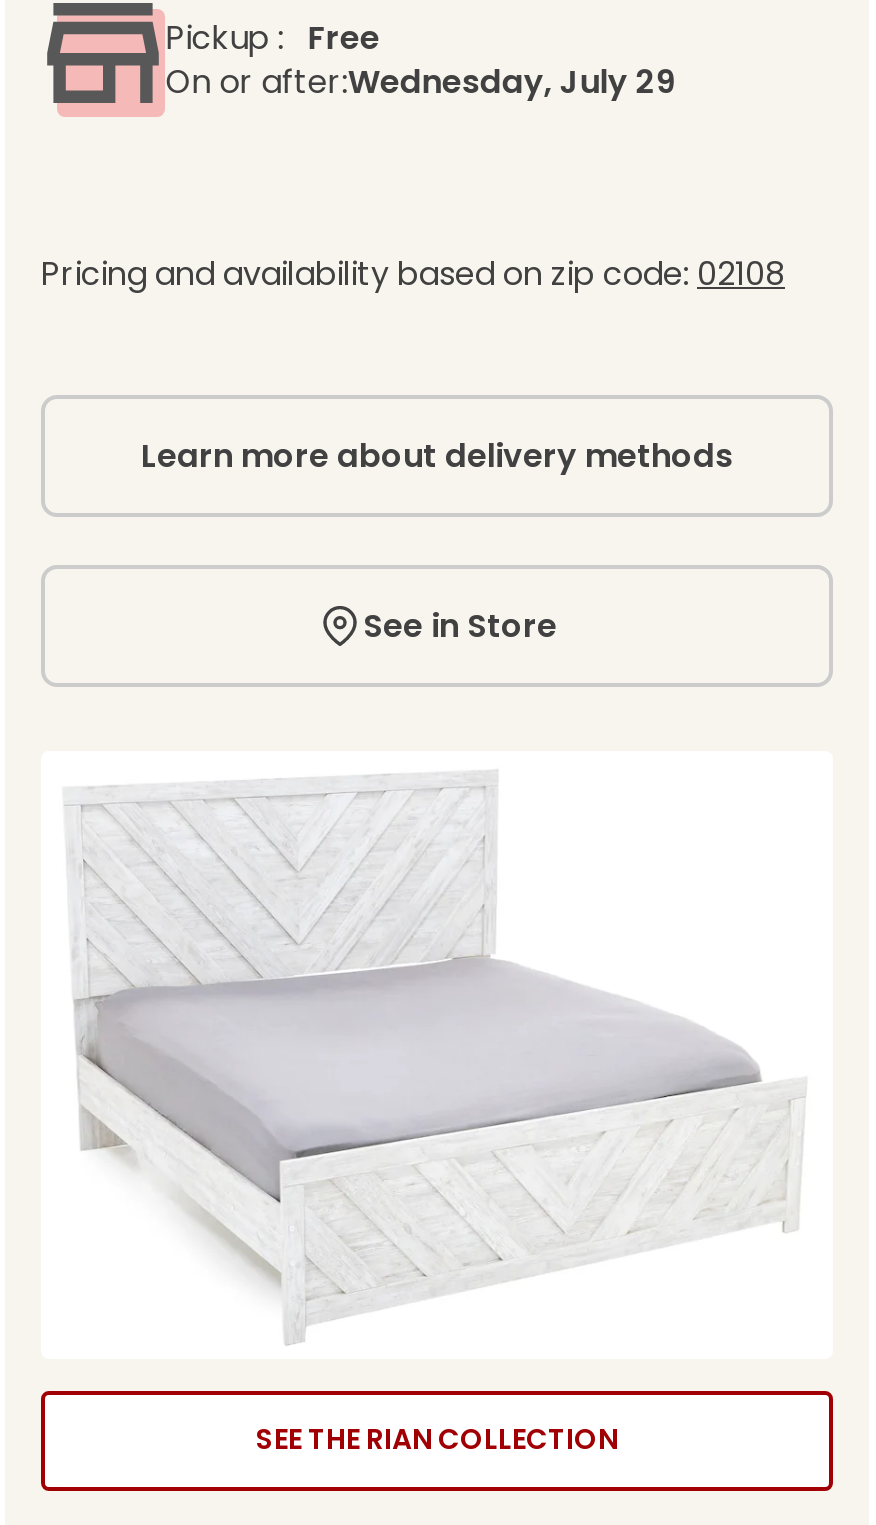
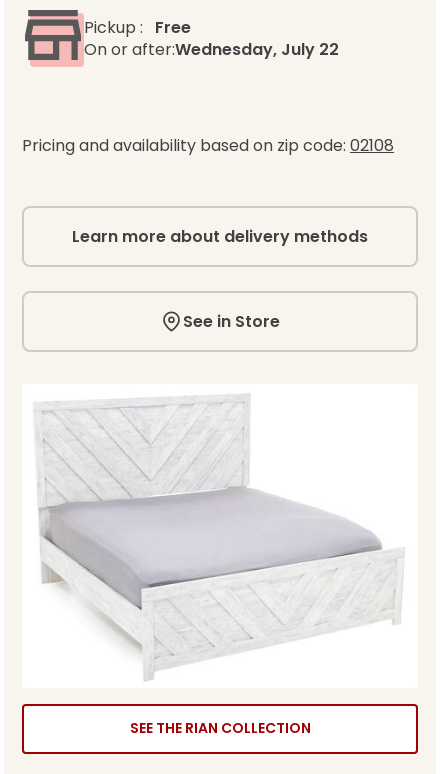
- On or after:Wednesday, July 29
+ On or after:Wednesday, July 22
